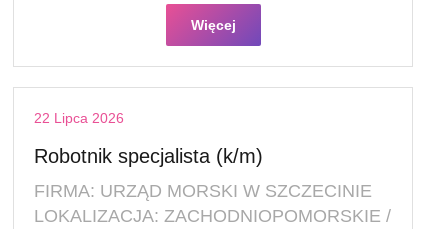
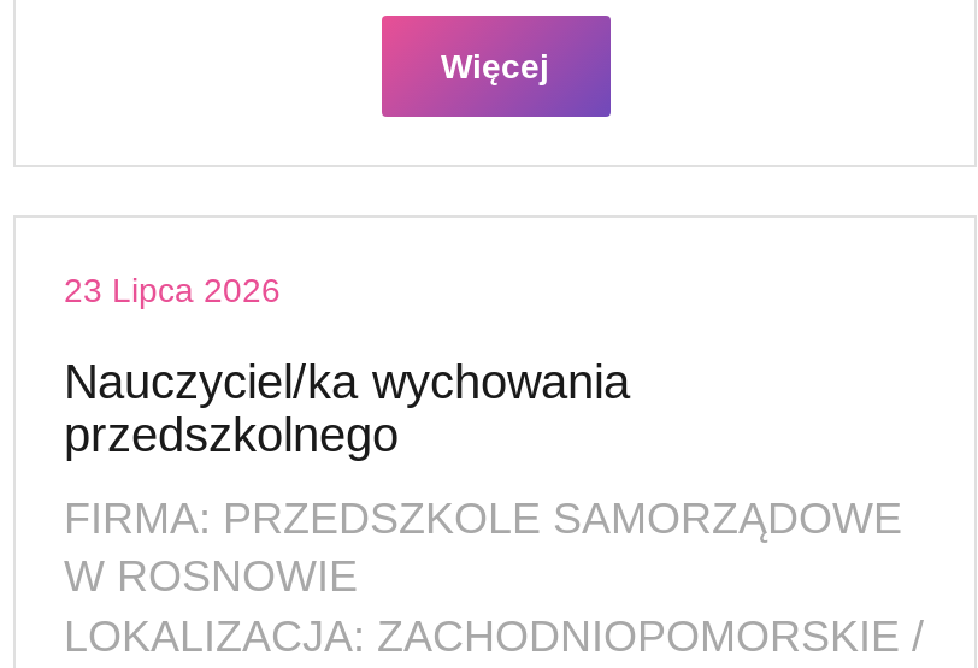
- 22 Lipca 2026
+ 23 Lipca 2026

- Robotnik specjalista (k/m)
+ Nauczyciel/ka wychowania
+ przedszkolnego

- FIRMA: URZĄD MORSKI W SZCZECINIE
+ FIRMA: PRZEDSZKOLE SAMORZĄDOWE
+ W ROSNOWIE
